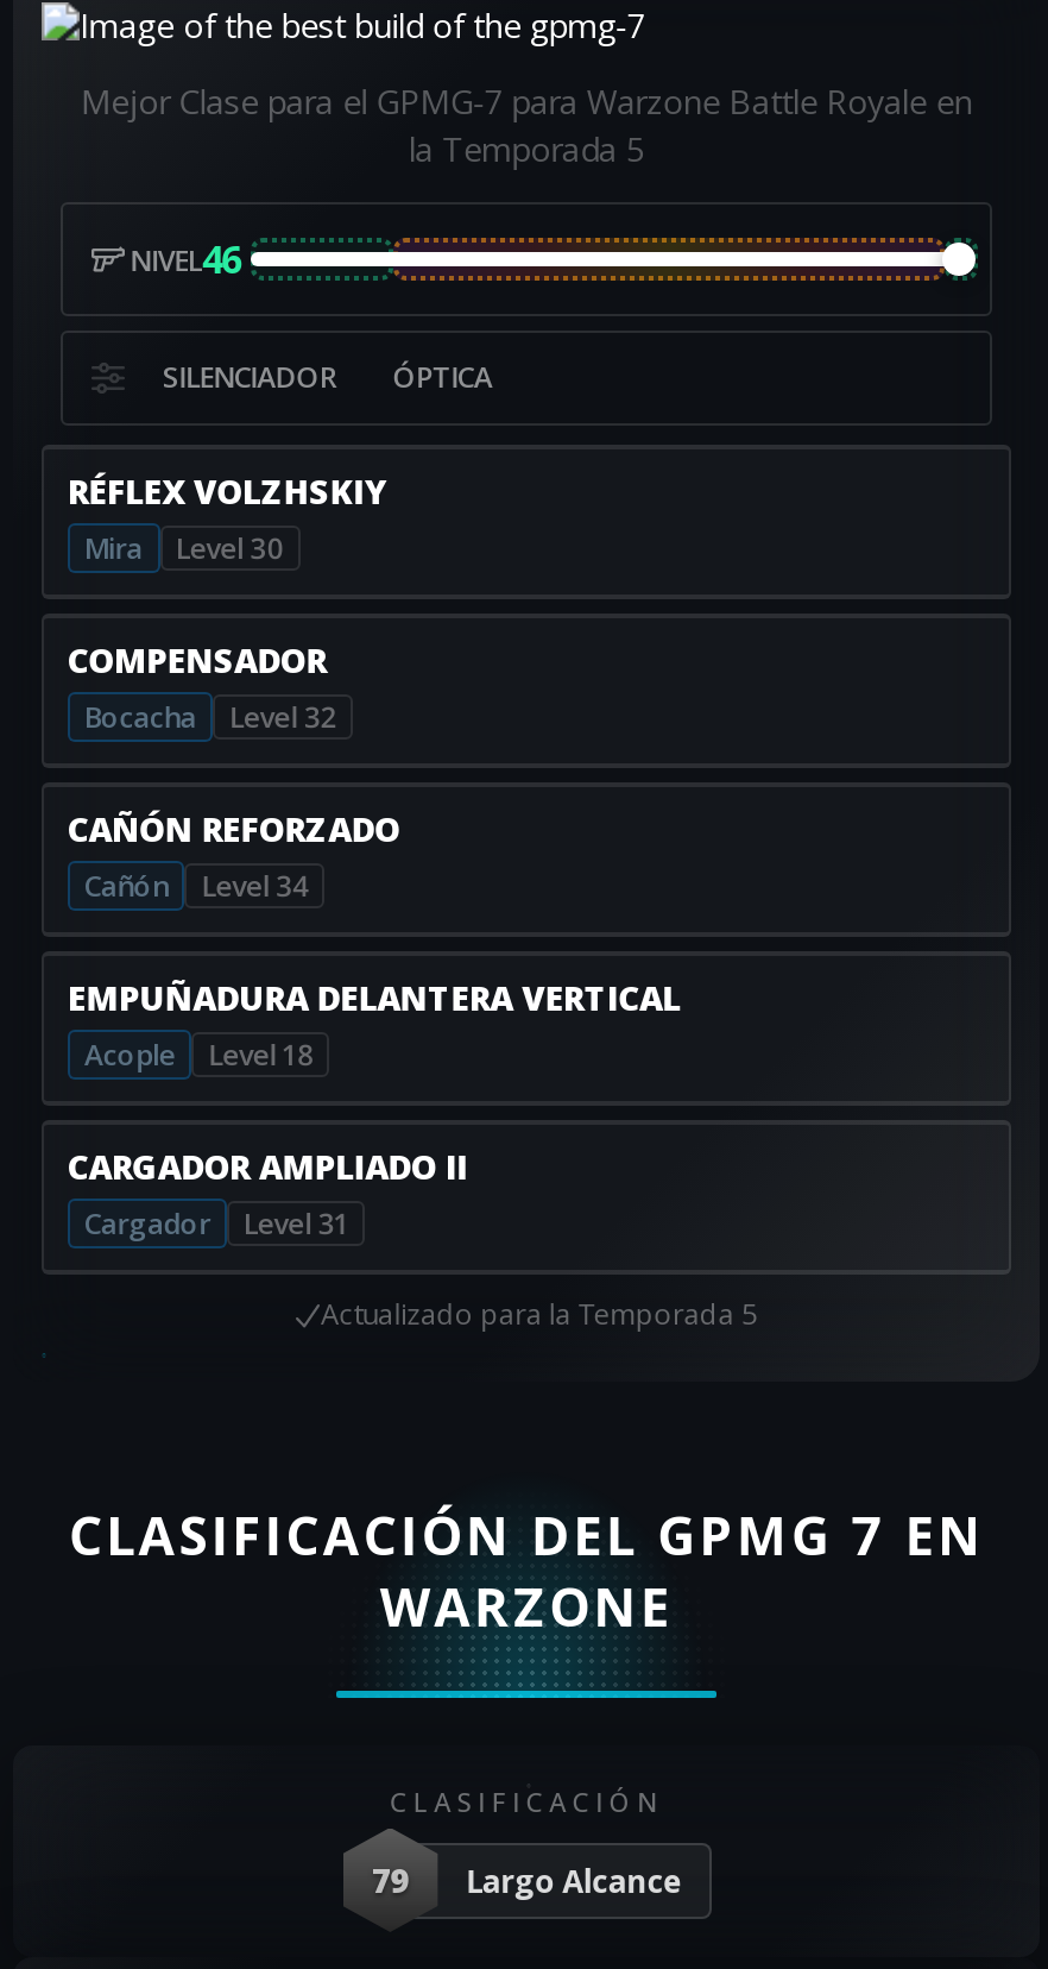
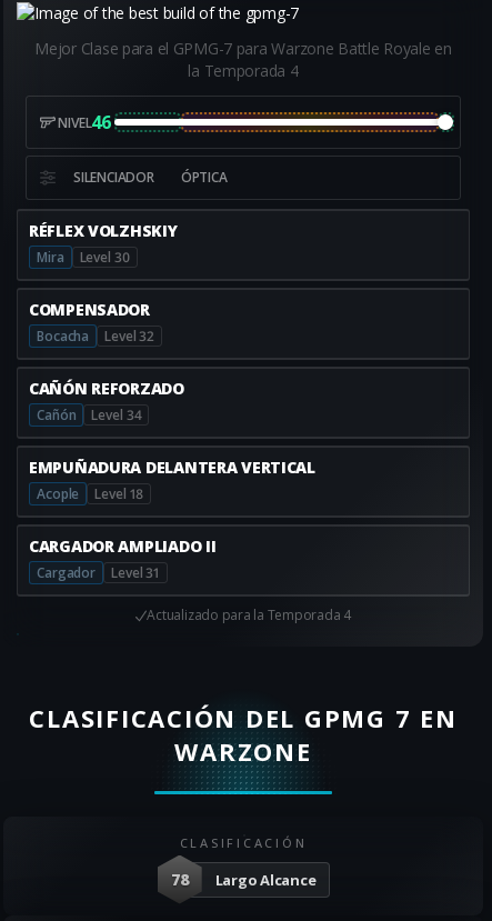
- la Temporada 5
+ la Temporada 4

- Actualizado para la Temporada 5
+ Actualizado para la Temporada 4

- 79 Largo Alcance
+ 78 Largo Alcance
